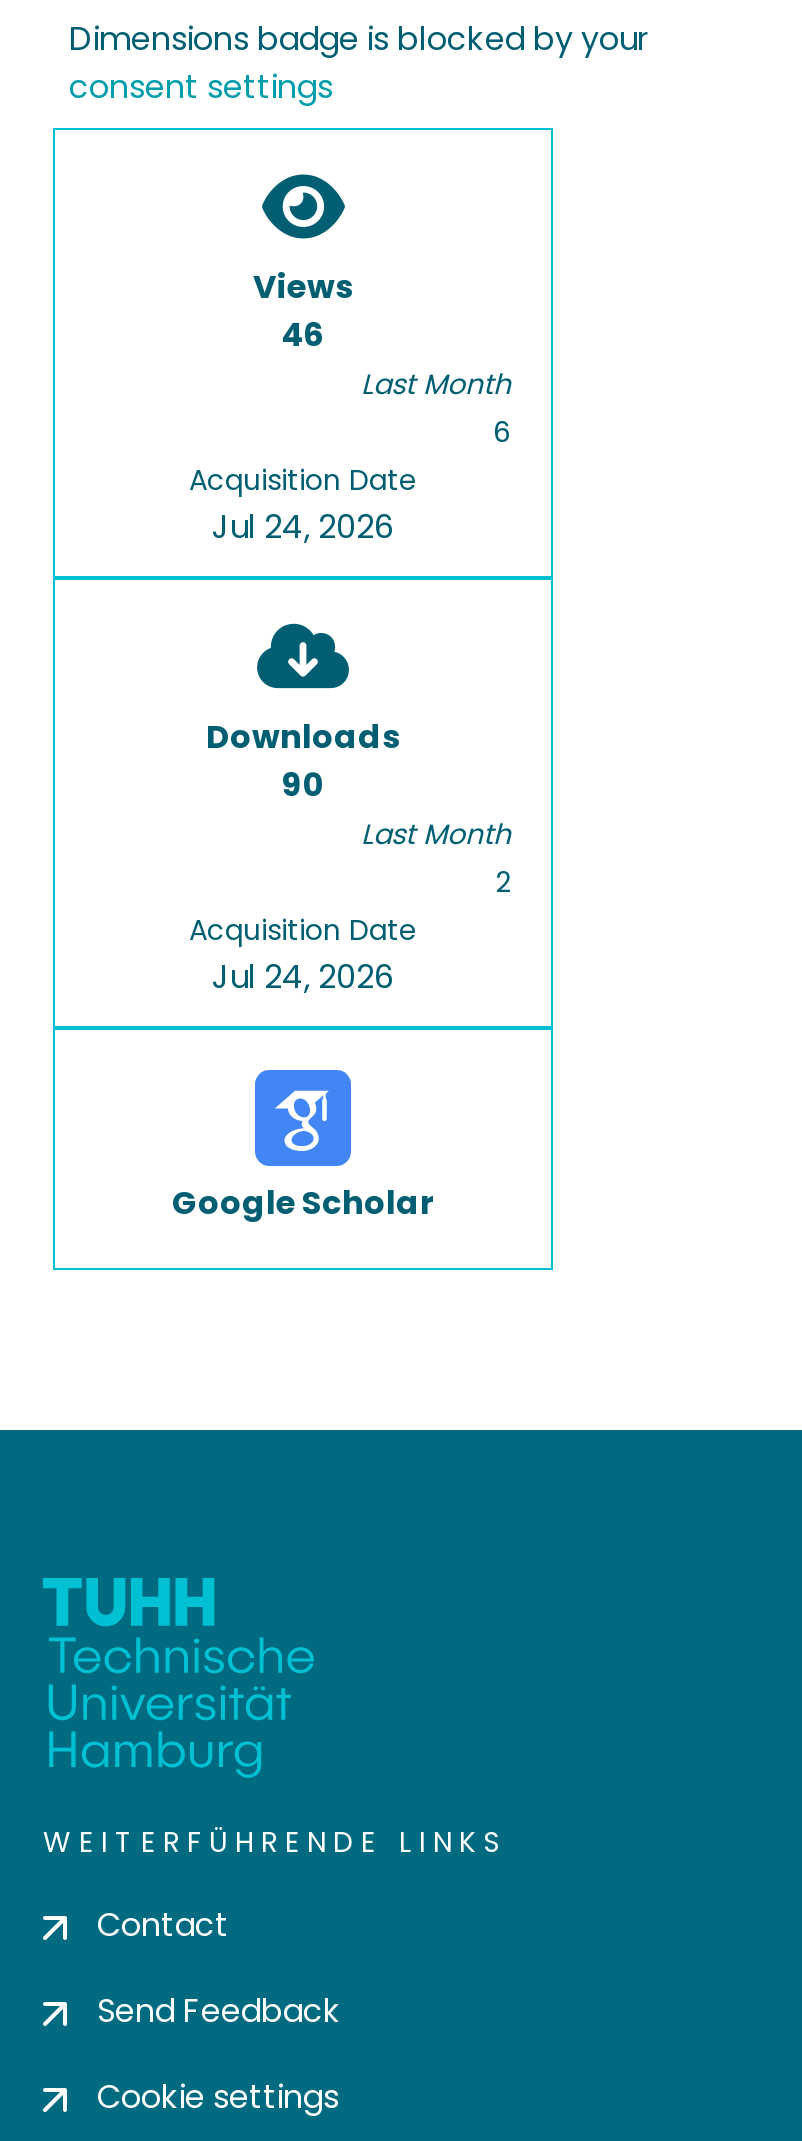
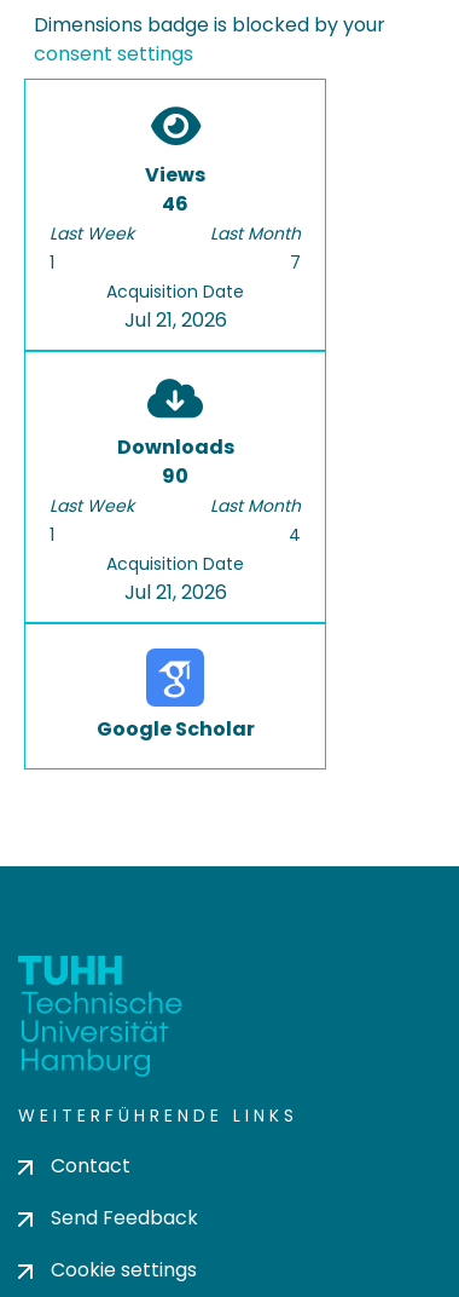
+ Last Week
+ 1

- 6
+ 7

- Jul 24, 2026
+ Jul 21, 2026

+ Last Week
+ 1

- 2
+ 4

- Jul 24, 2026
+ Jul 21, 2026
